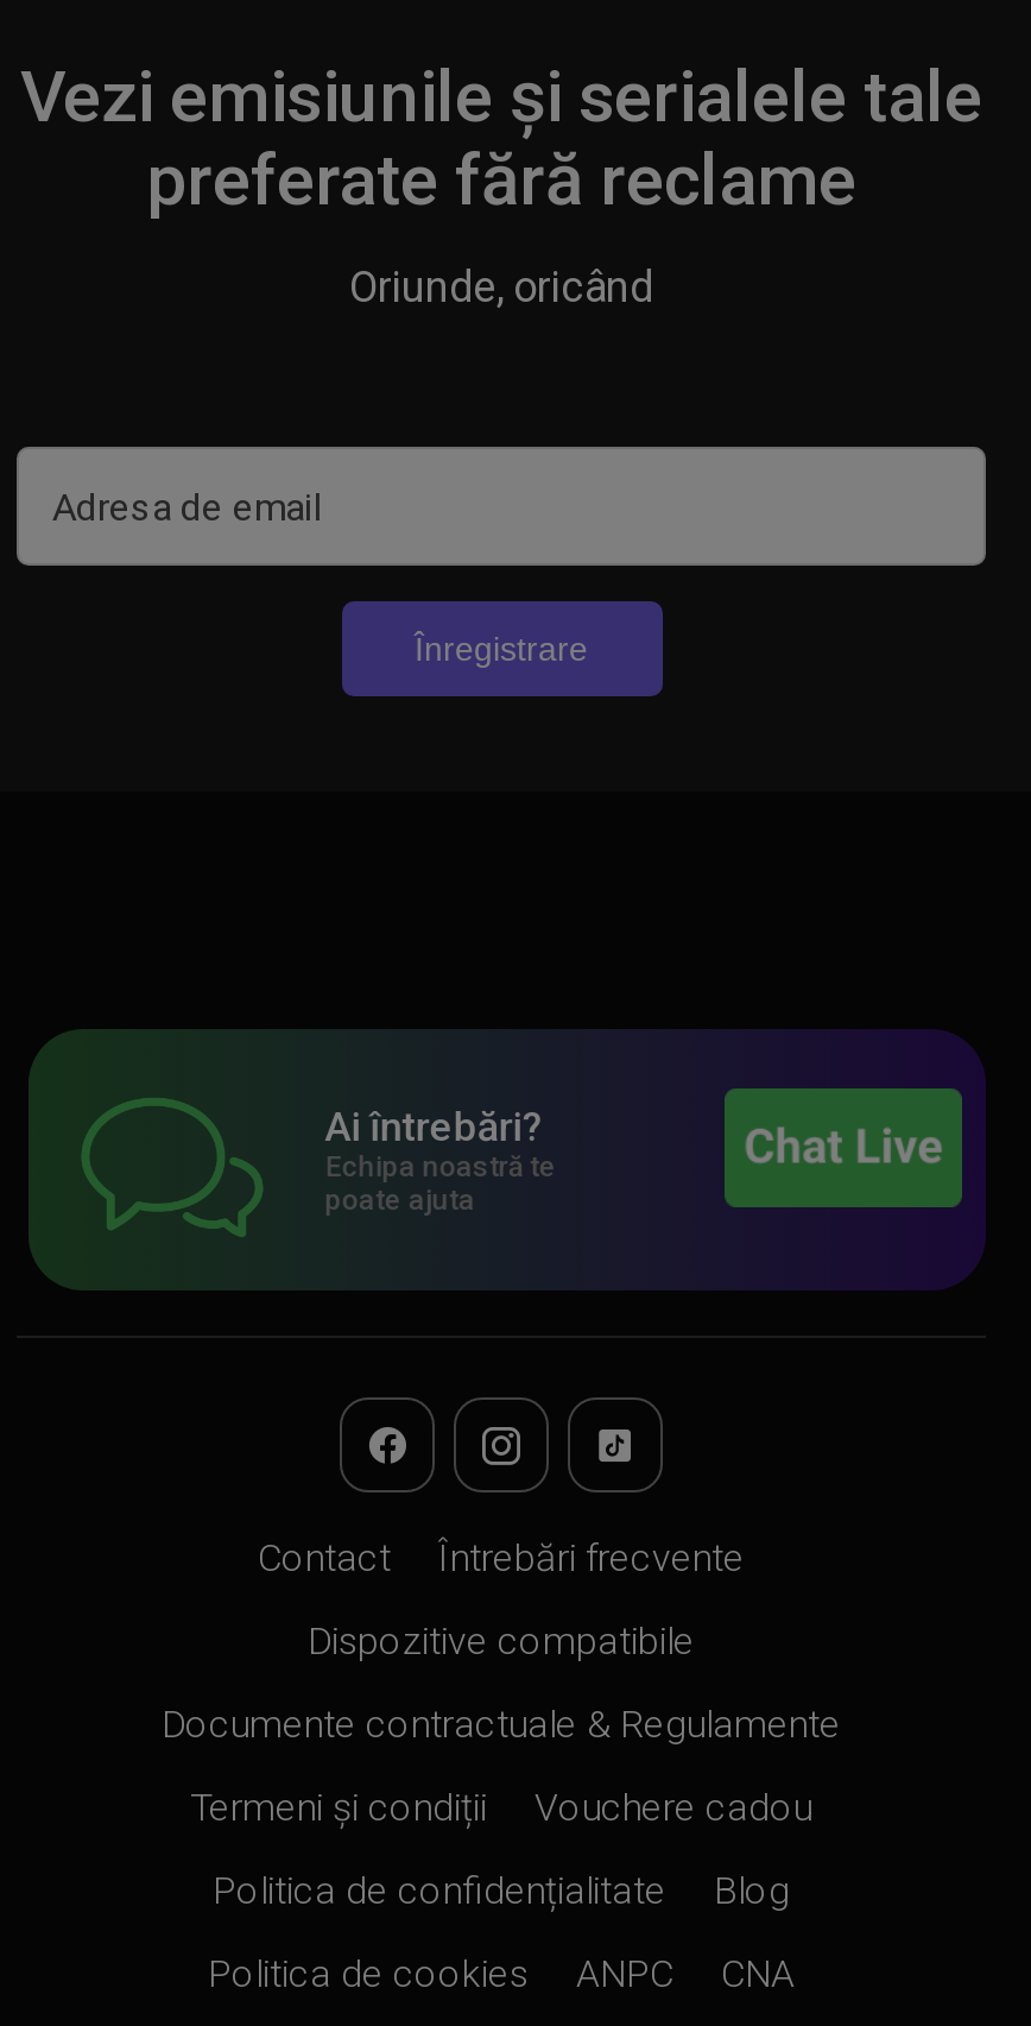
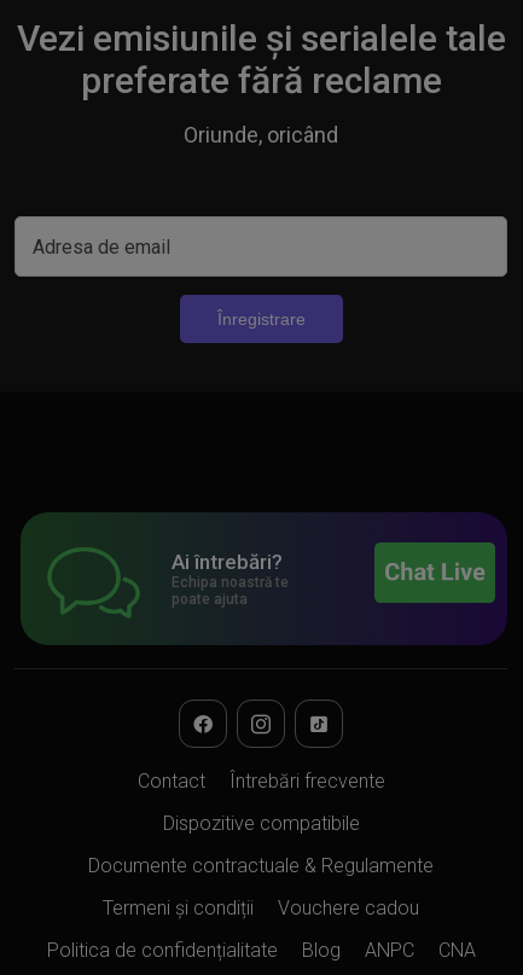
- Politica de cookies
